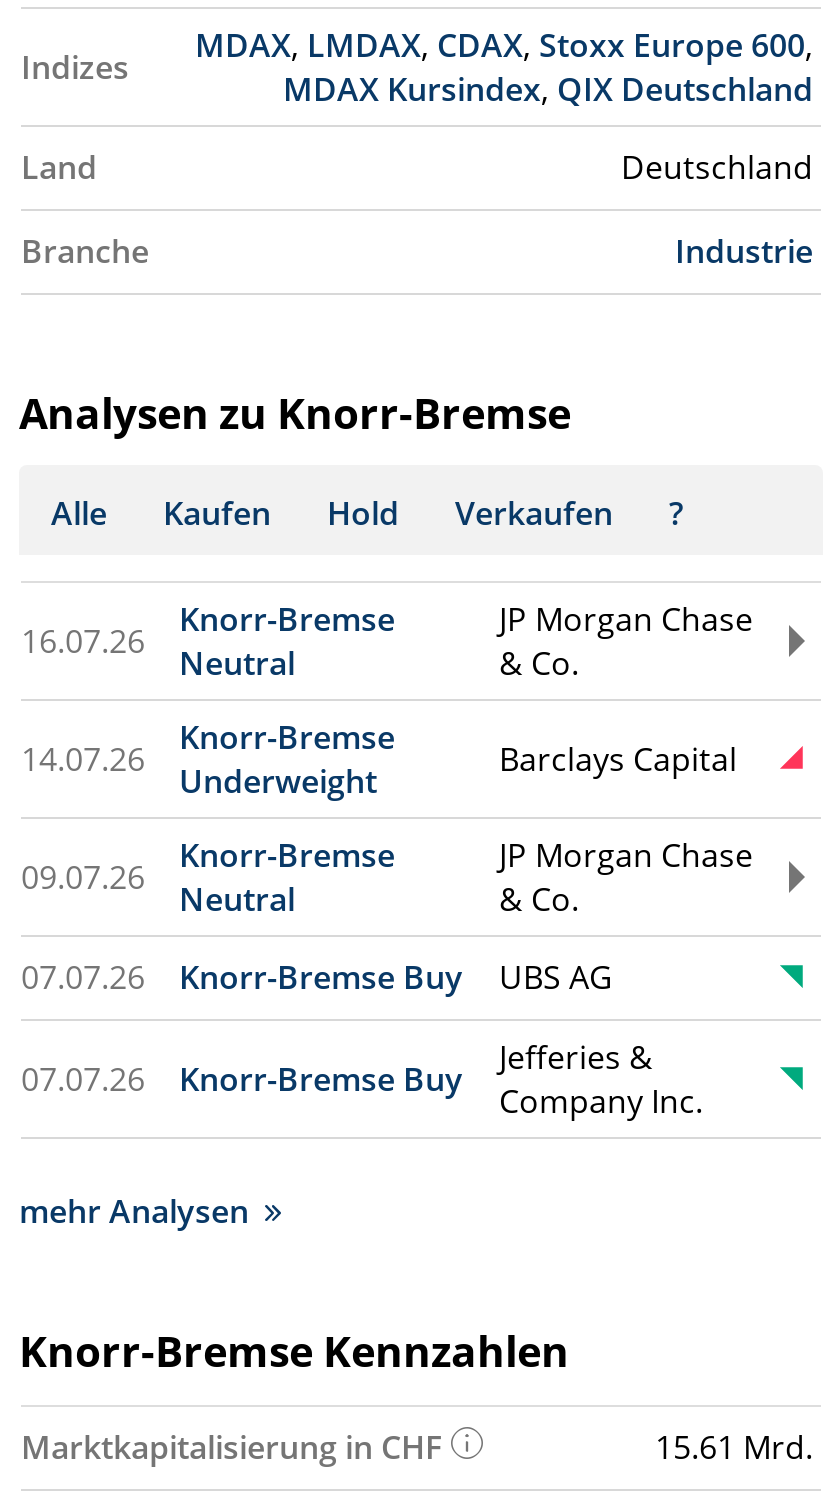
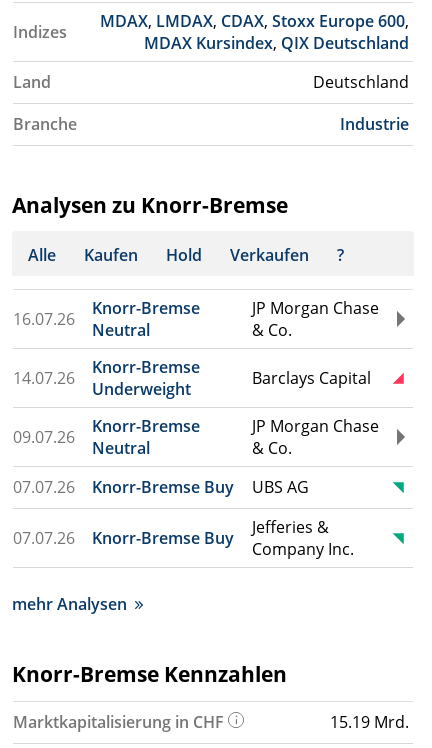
- 15.61 Mrd.
+ 15.19 Mrd.
